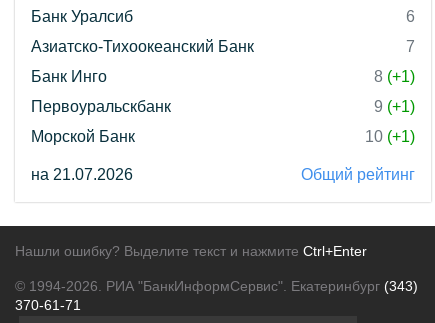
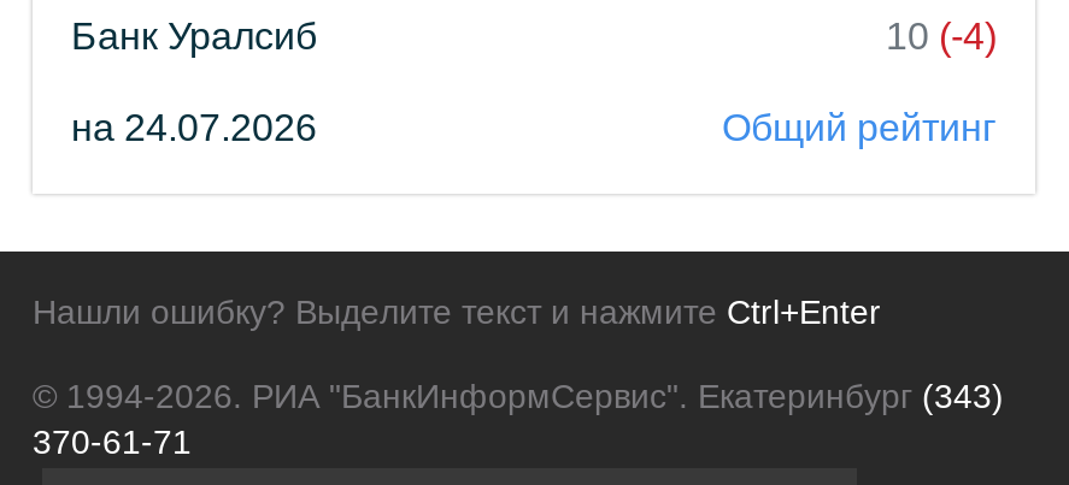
- 6
- Азиатско-Тихоокеанский Банк
- 7
- Банк Инго
- 8 (+1)
- Первоуральскбанк
- 9 (+1)
- Морской Банк
- 10 (+1)
- на 21.07.2026
+ 10 (-4)
+ на 24.07.2026
